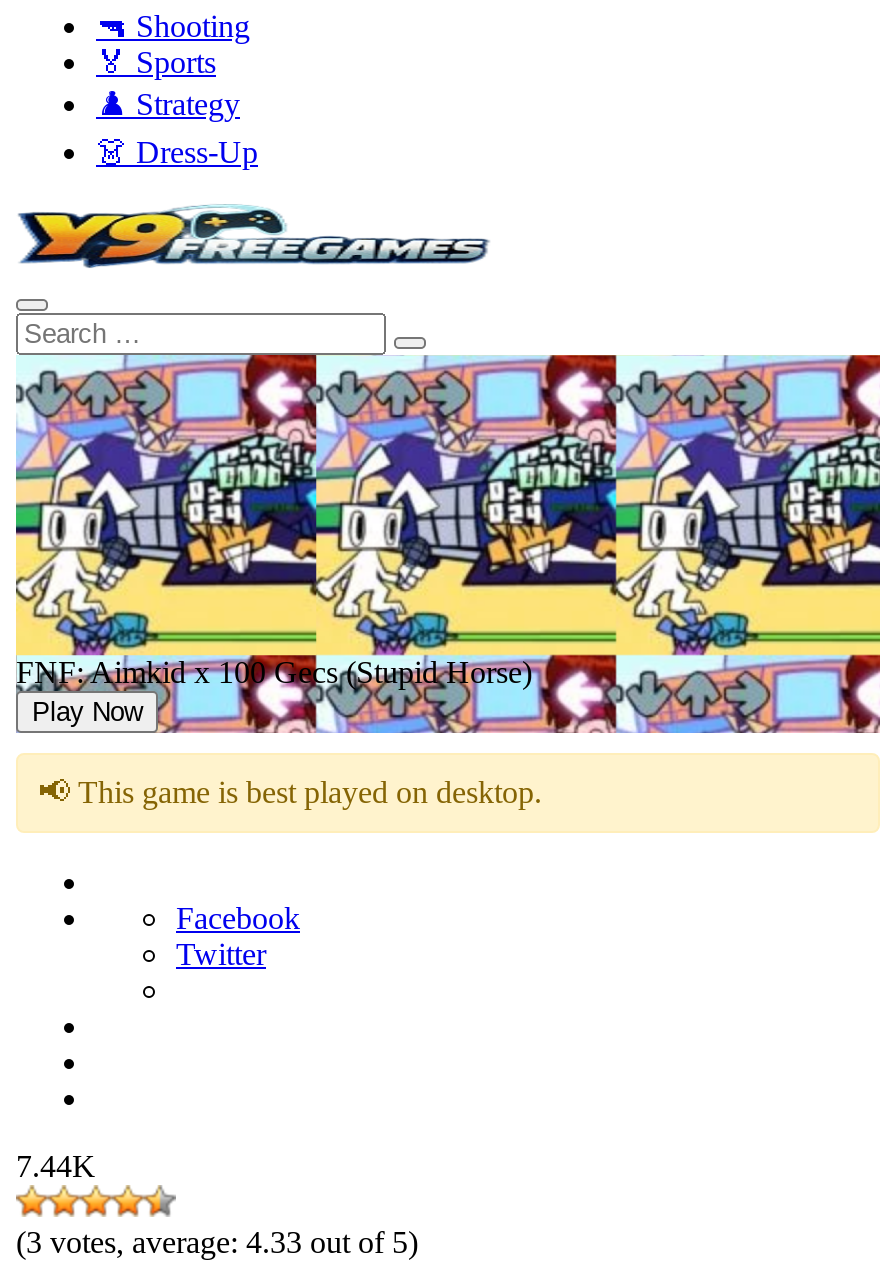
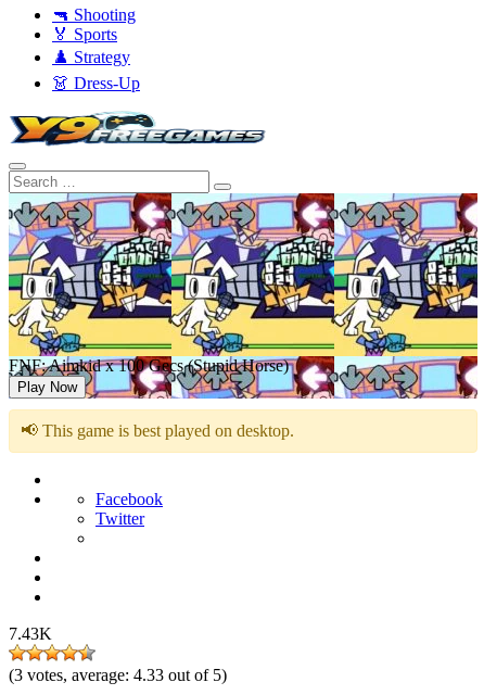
- 7.44K
+ 7.43K
